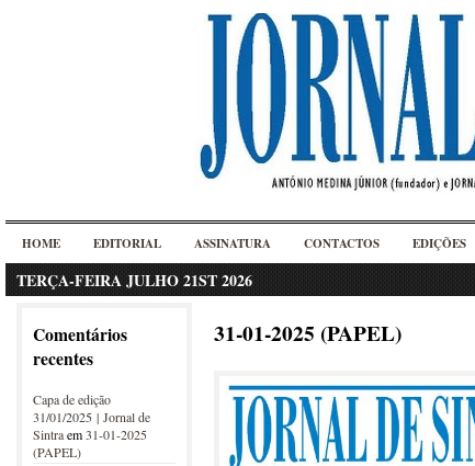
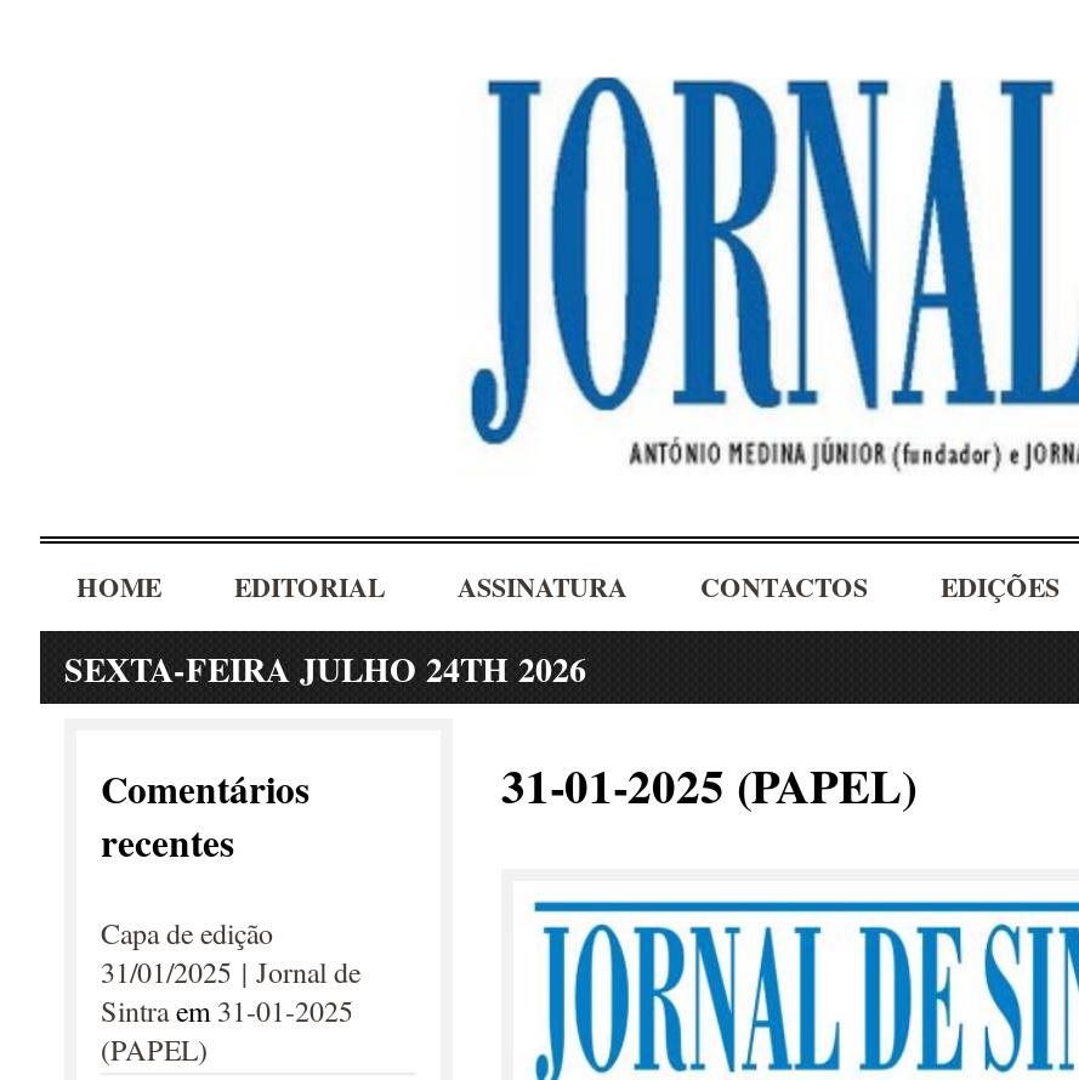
- TERÇA-FEIRA JULHO 21ST 2026
+ SEXTA-FEIRA JULHO 24TH 2026
